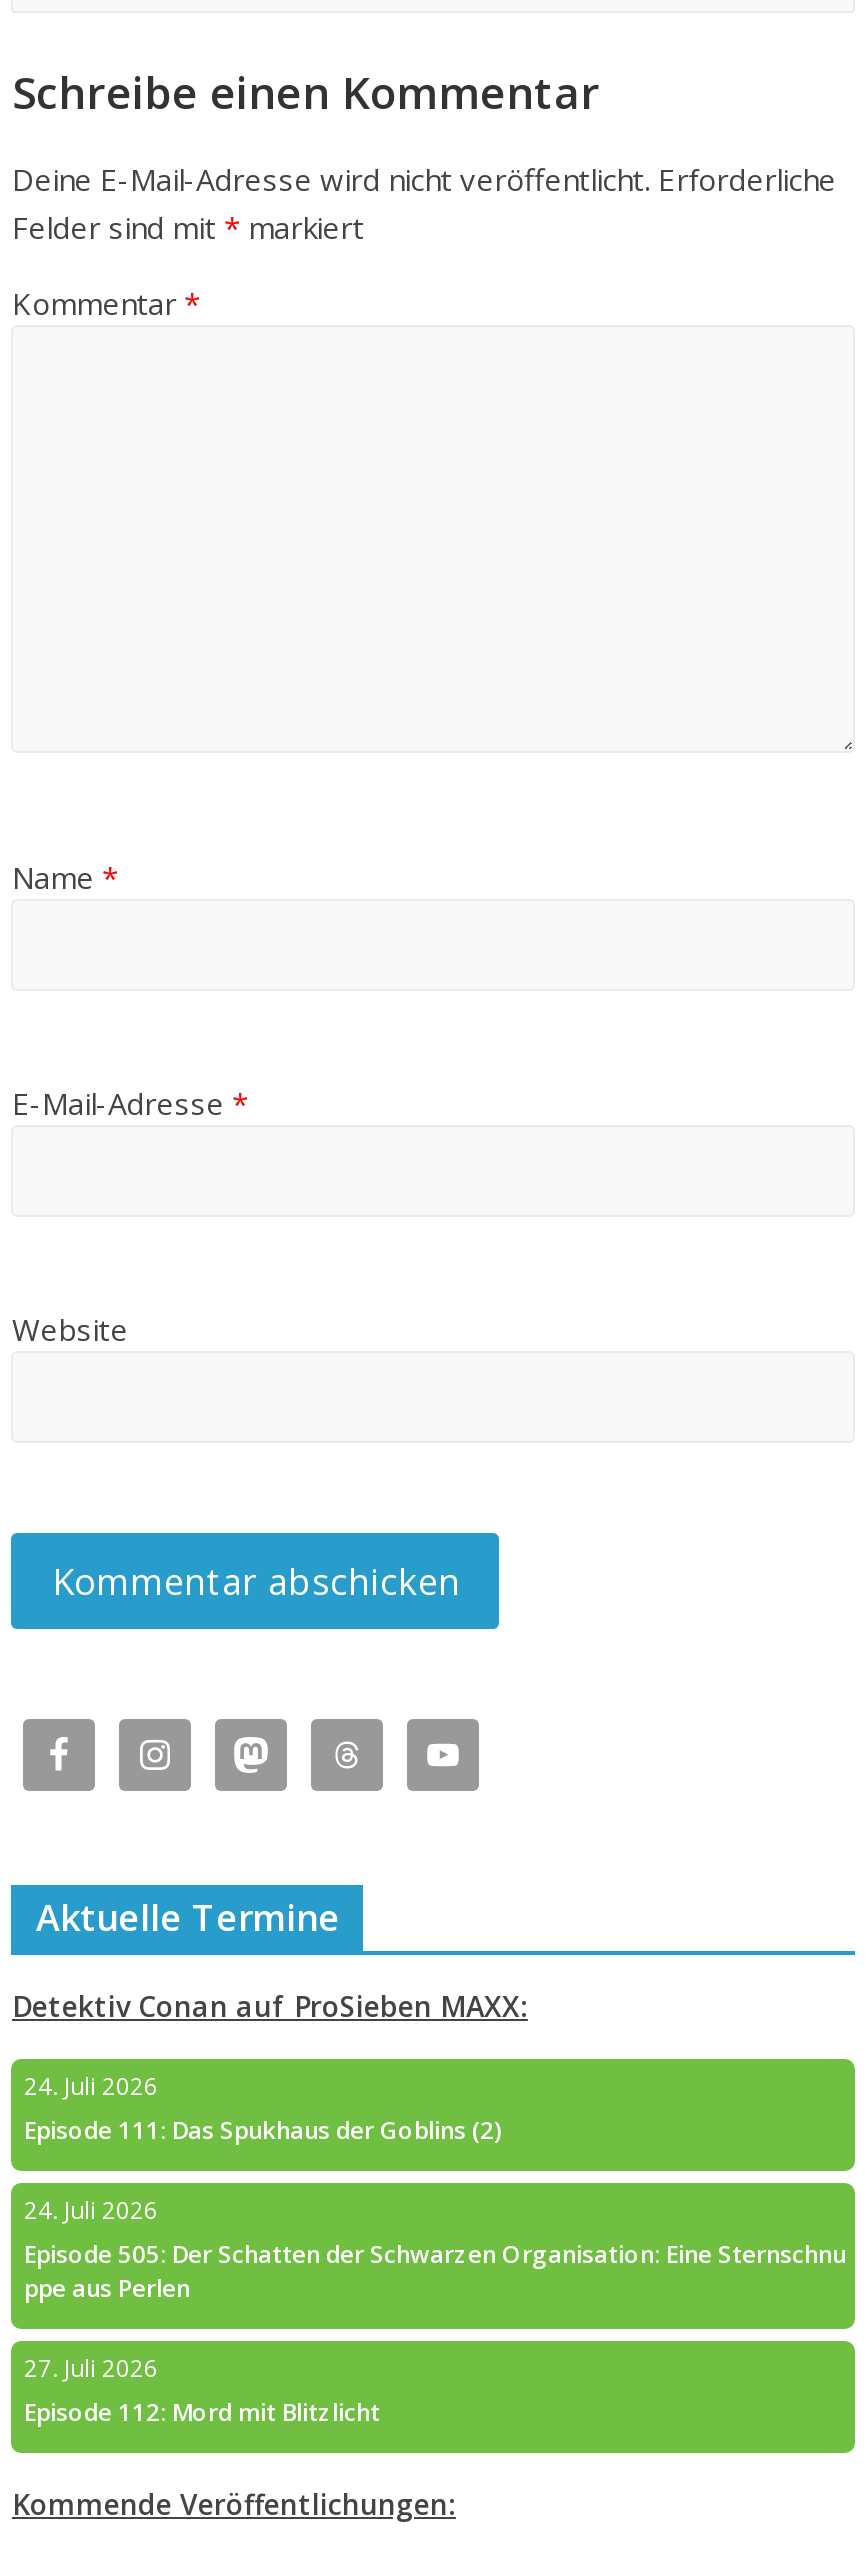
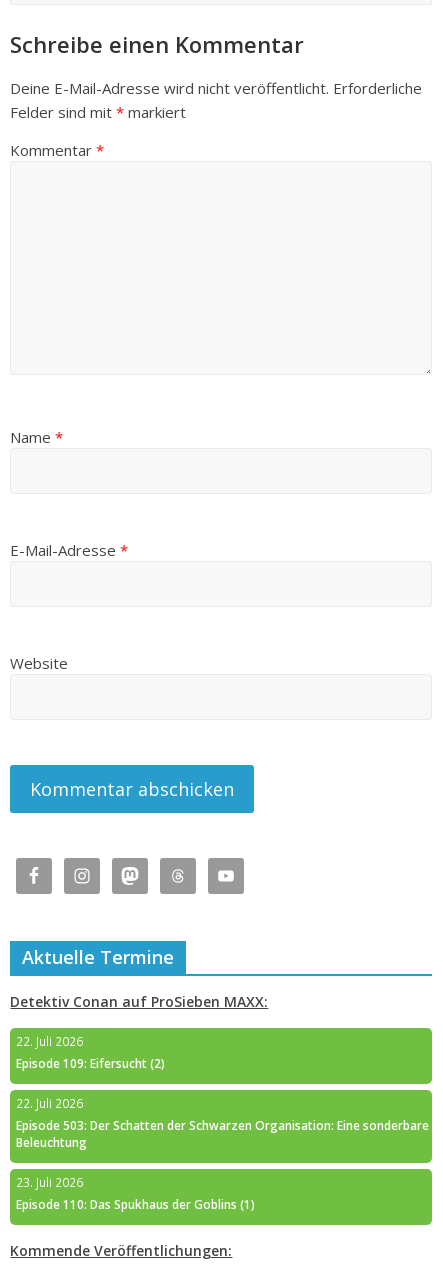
- 24. Juli 2026
- Episode 111: Das Spukhaus der Goblins (2)
+ 22. Juli 2026
+ Episode 109: Eifersucht (2)

- 24. Juli 2026
- Episode 505: Der Schatten der Schwarzen Organisation: Eine Sternschnu
- ppe aus Perlen
+ 22. Juli 2026
+ Episode 503: Der Schatten der Schwarzen Organisation: Eine sonderbare
+ Beleuchtung

- 27. Juli 2026
- Episode 112: Mord mit Blitzlicht
+ 23. Juli 2026
+ Episode 110: Das Spukhaus der Goblins (1)
